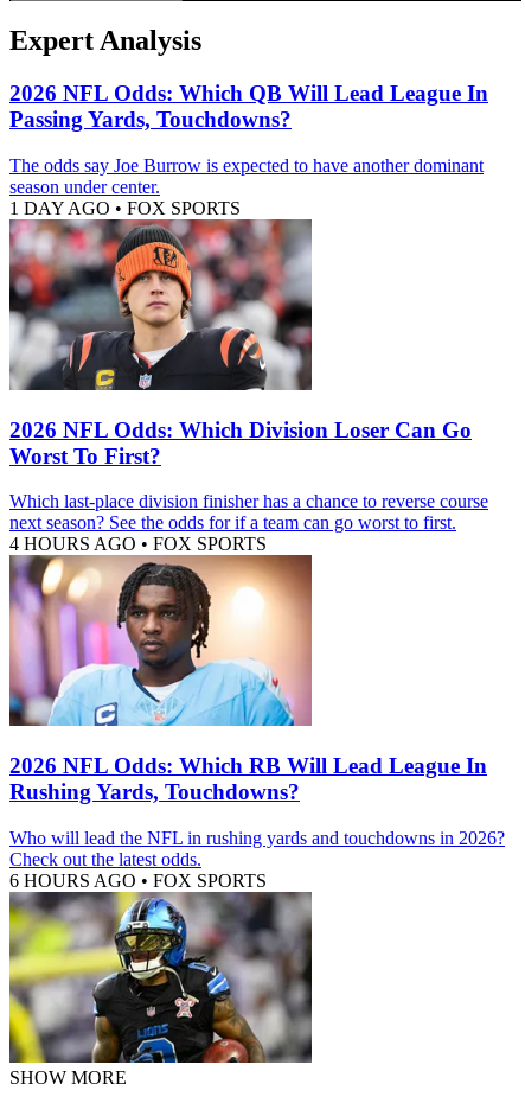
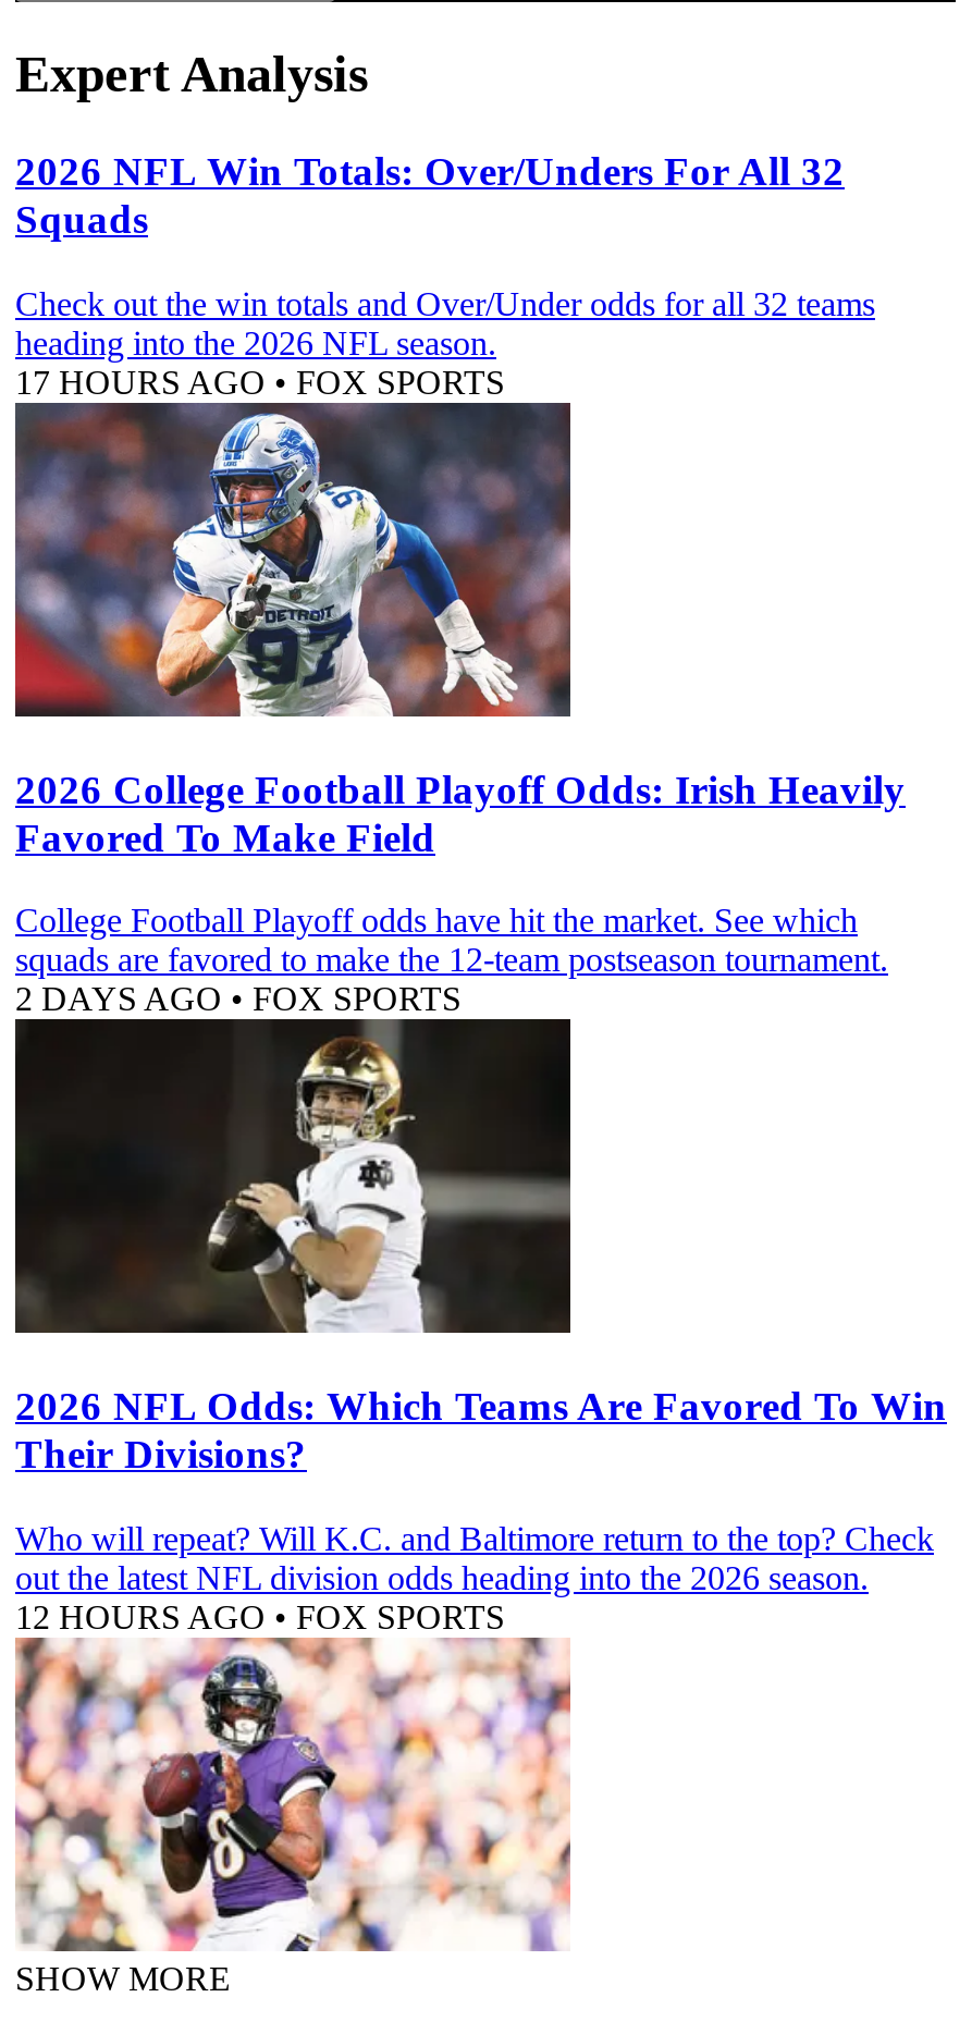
- 2026 NFL Odds: Which QB Will Lead League In
- Passing Yards, Touchdowns?
+ 2026 NFL Win Totals: Over/Unders For All 32
+ Squads

- The odds say Joe Burrow is expected to have another dominant
- season under center.
- 1 DAY AGO • FOX SPORTS
+ Check out the win totals and Over/Under odds for all 32 teams
+ heading into the 2026 NFL season.
+ 17 HOURS AGO • FOX SPORTS

- [image]
- 2026 NFL Odds: Which Division Loser Can Go
- Worst To First?
+ [image]
+ 2026 College Football Playoff Odds: Irish Heavily
+ Favored To Make Field

- [image]
- Which last-place division finisher has a chance to reverse course
- next season? See the odds for if a team can go worst to first.
- 4 HOURS AGO • FOX SPORTS
+ [image]
+ College Football Playoff odds have hit the market. See which
+ squads are favored to make the 12-team postseason tournament.
+ 2 DAYS AGO • FOX SPORTS

- 2026 NFL Odds: Which RB Will Lead League In
- Rushing Yards, Touchdowns?
+ 2026 NFL Odds: Which Teams Are Favored To Win
+ Their Divisions?

- Who will lead the NFL in rushing yards and touchdowns in 2026?
- Check out the latest odds.
- 6 HOURS AGO • FOX SPORTS
+ Who will repeat? Will K.C. and Baltimore return to the top? Check
+ out the latest NFL division odds heading into the 2026 season.
+ 12 HOURS AGO • FOX SPORTS

- [image]
+ [image]
